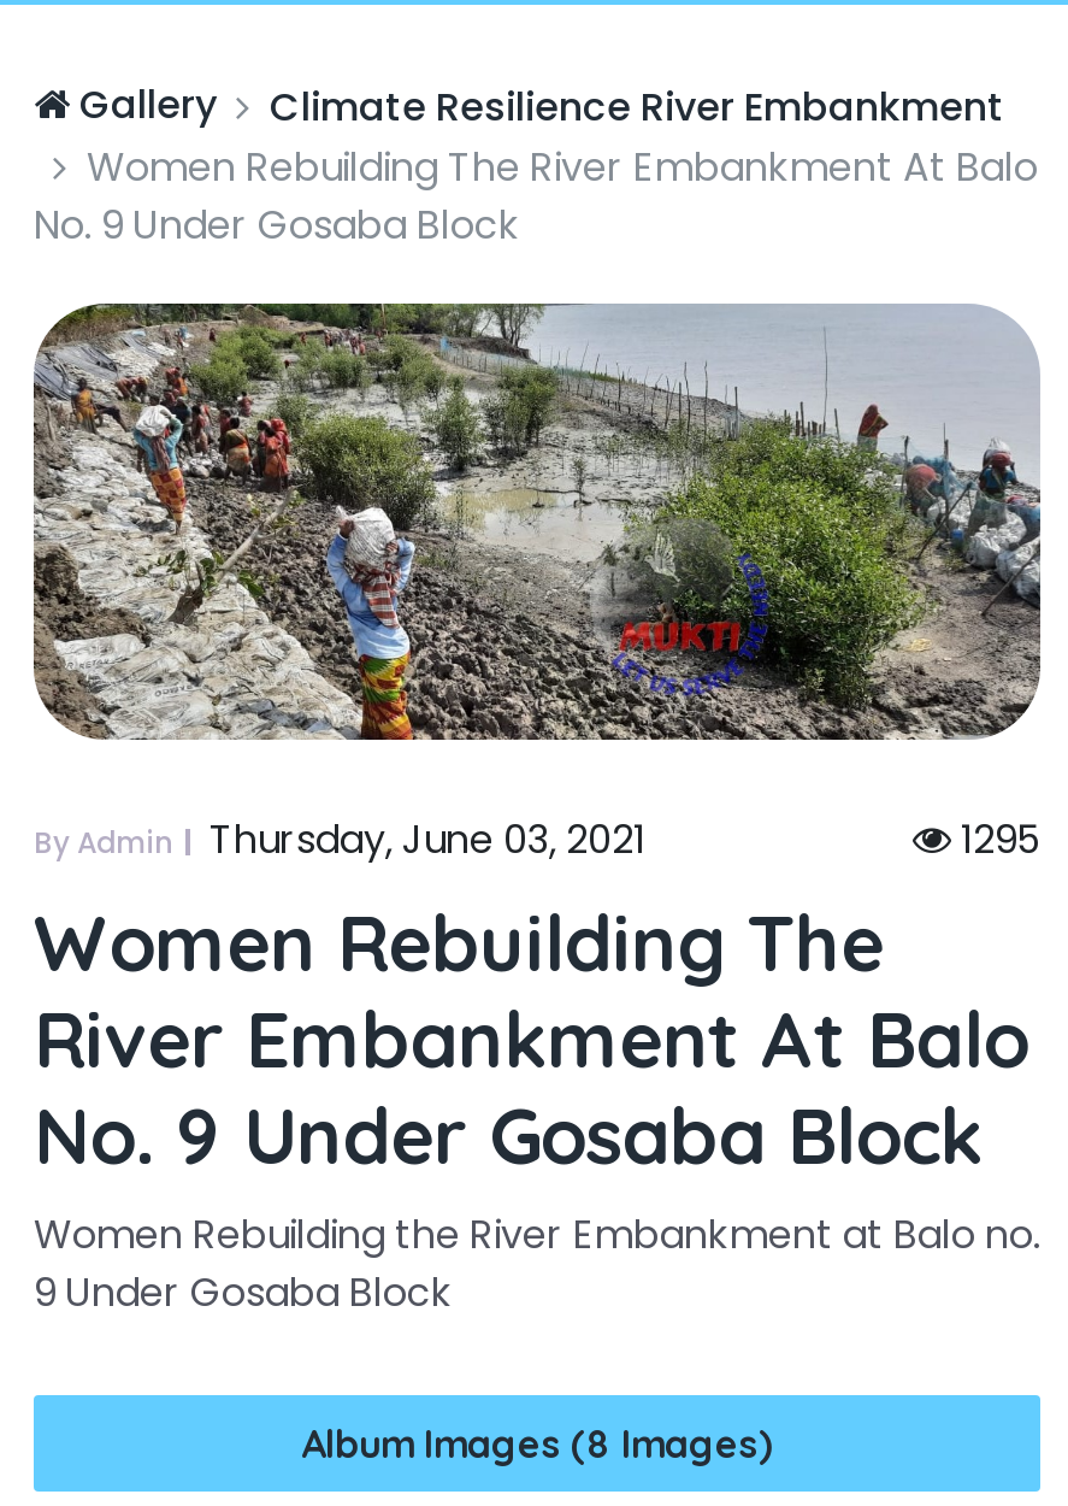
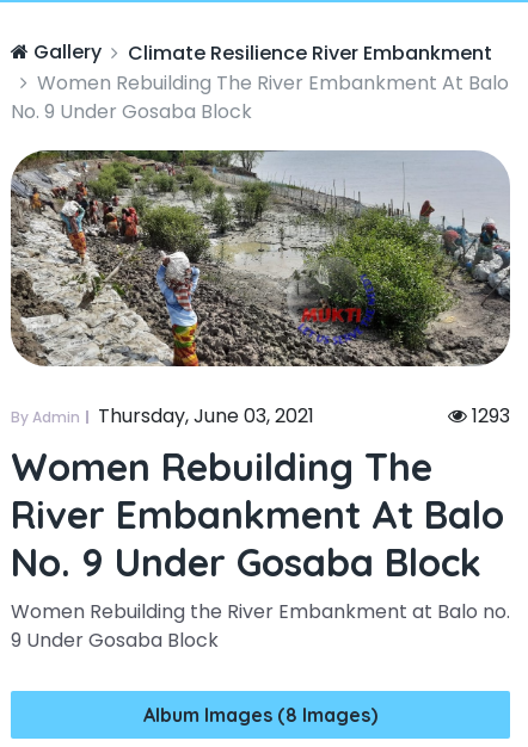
- 1295
+ 1293
